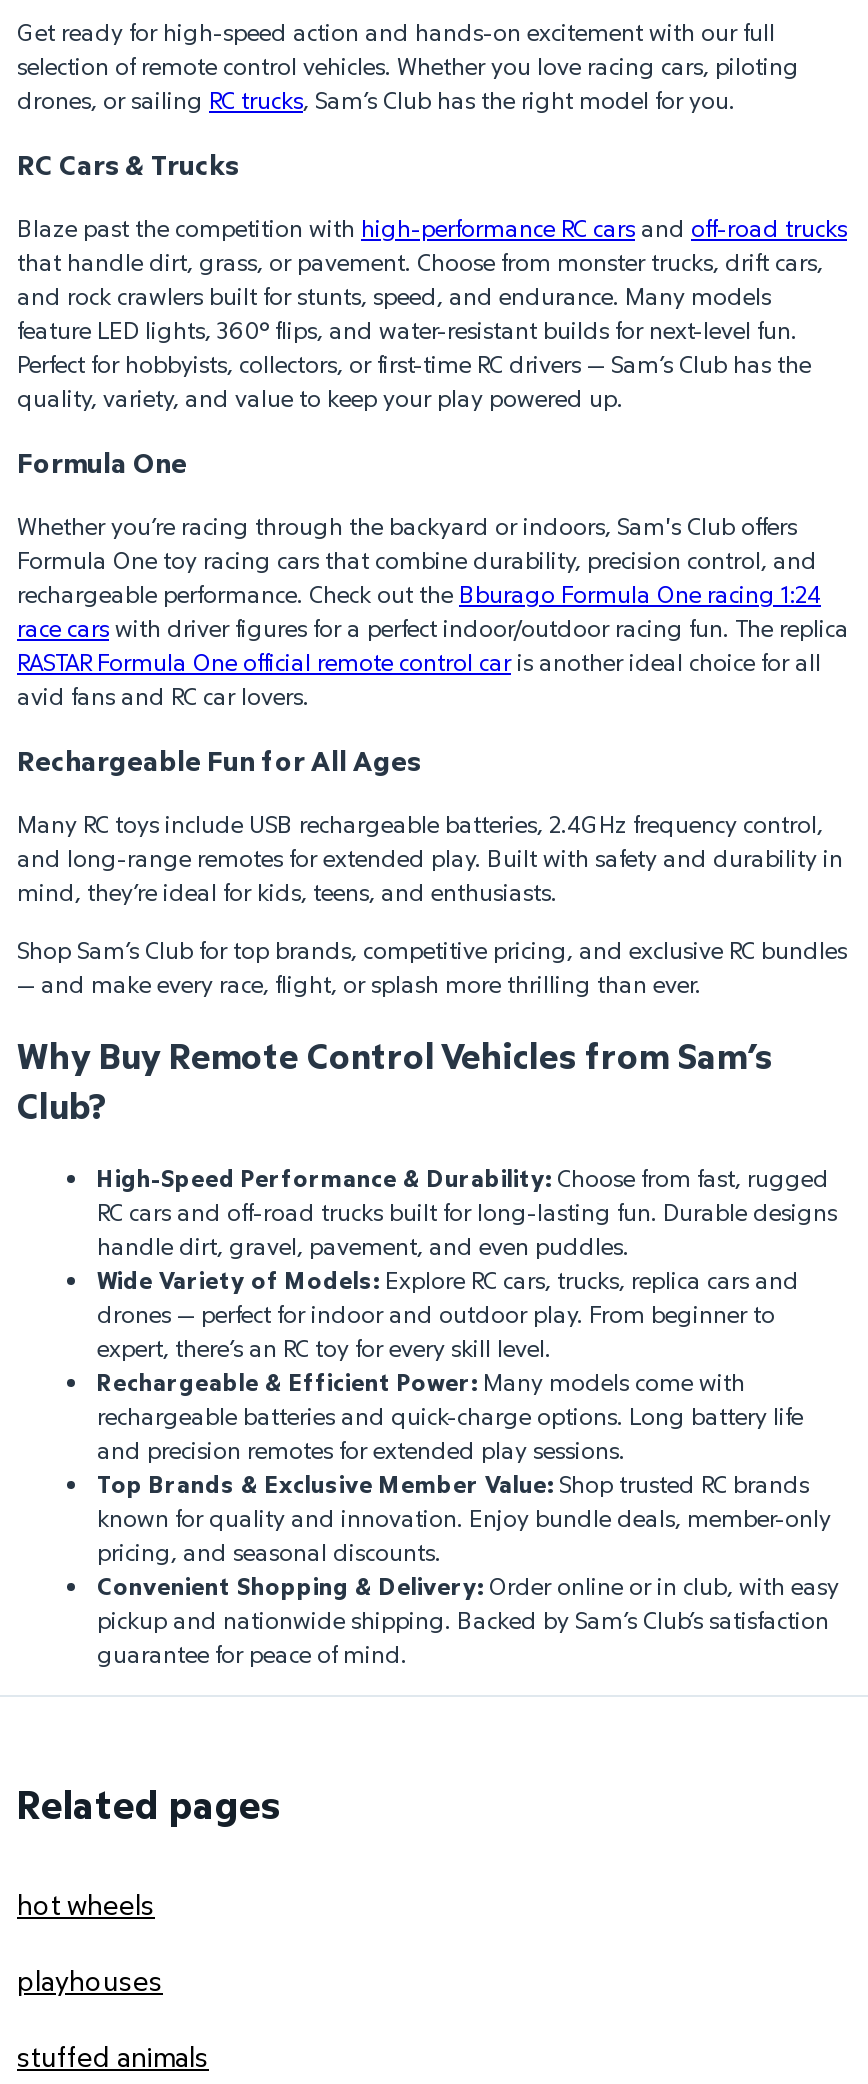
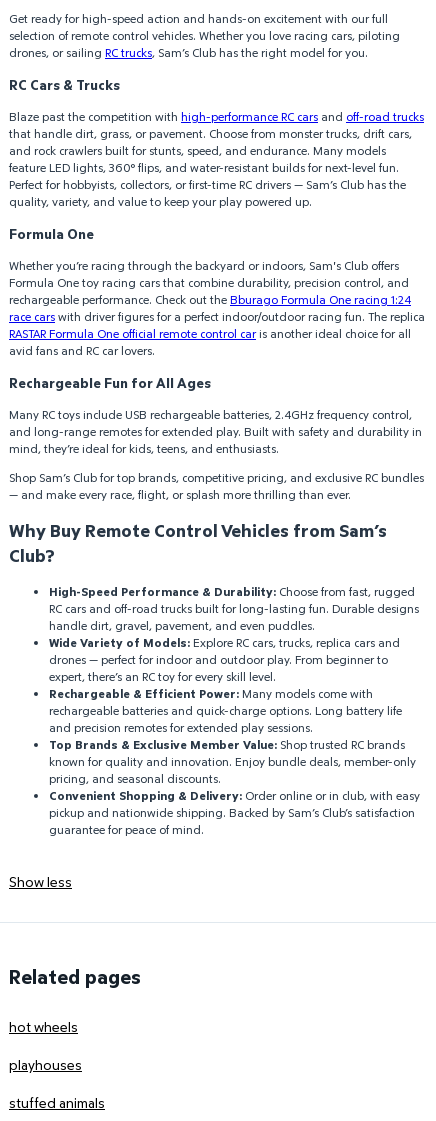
+ Show less
